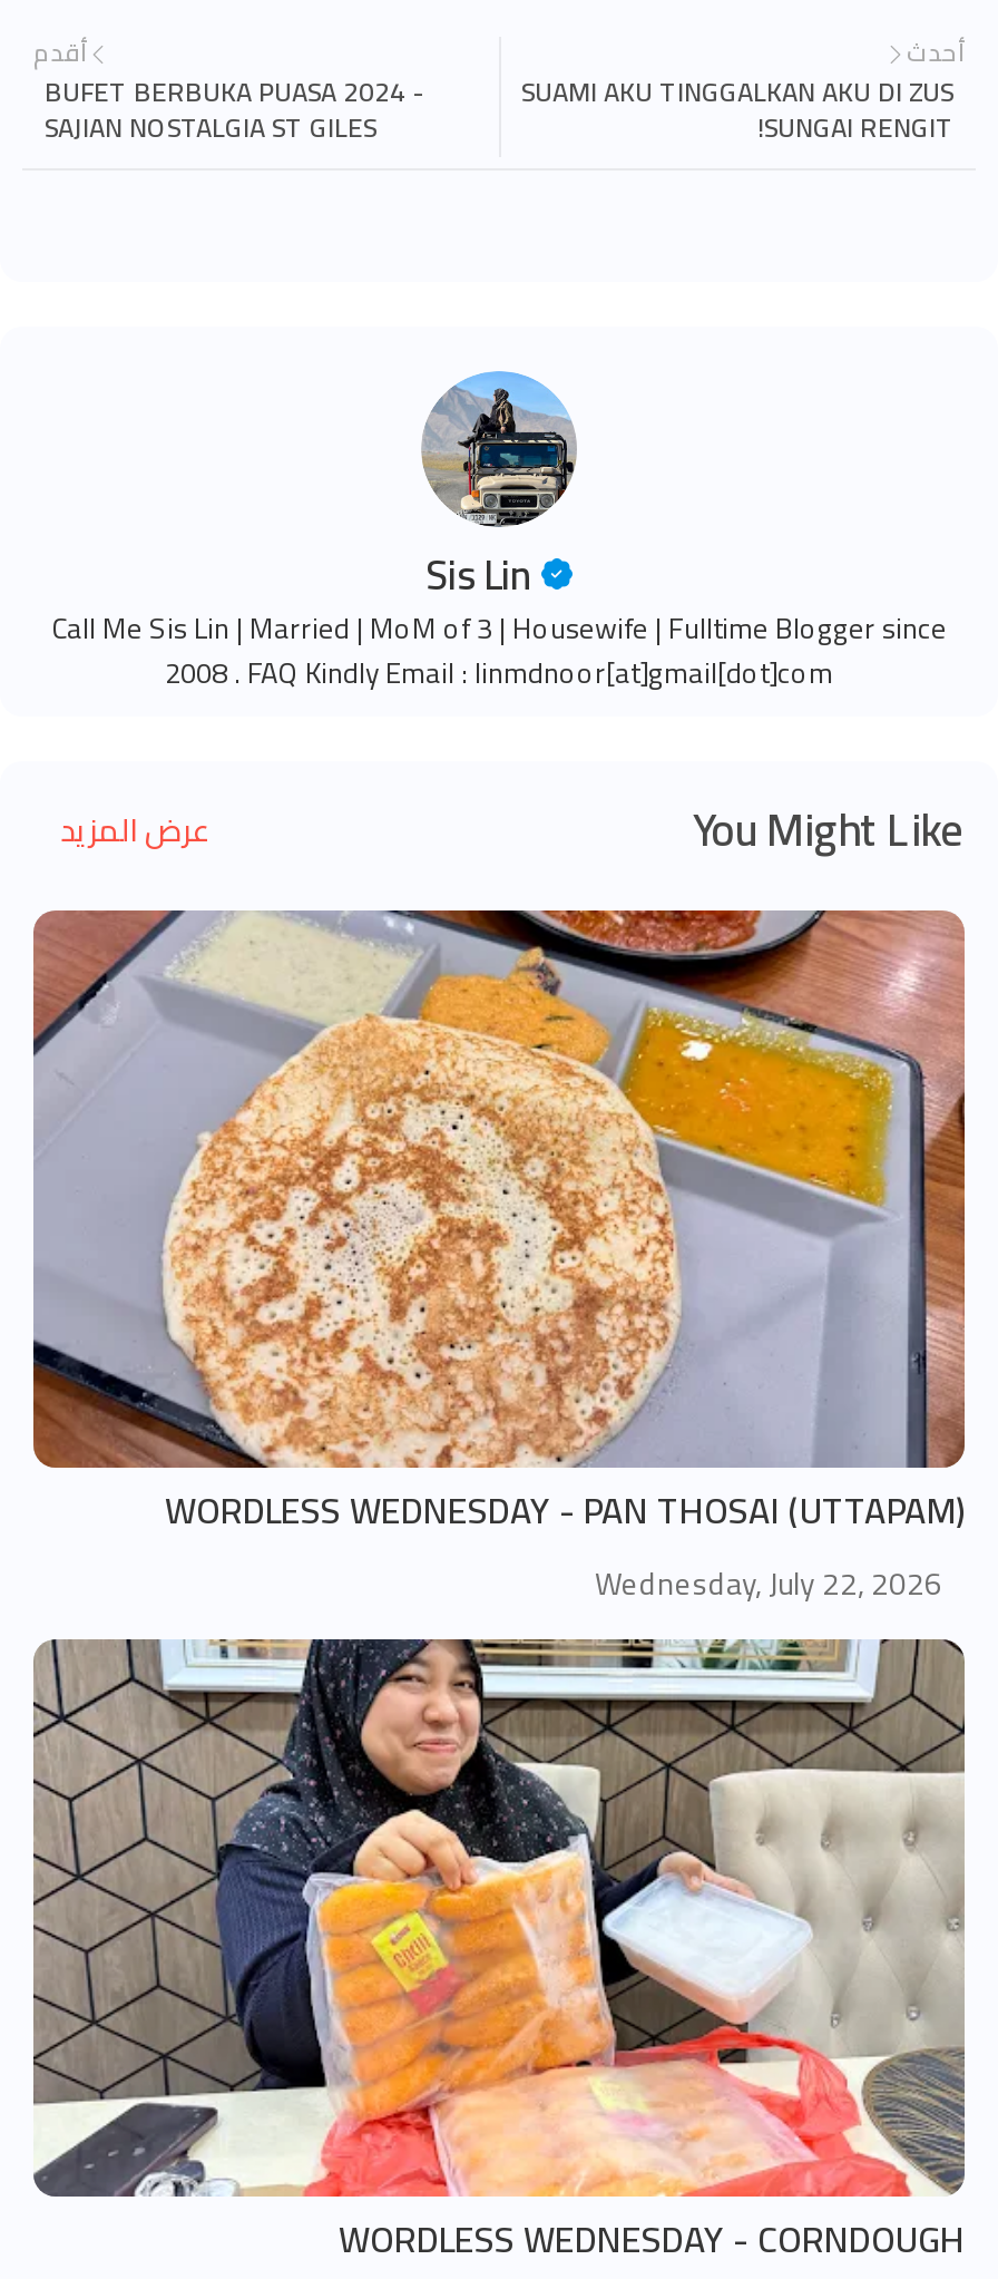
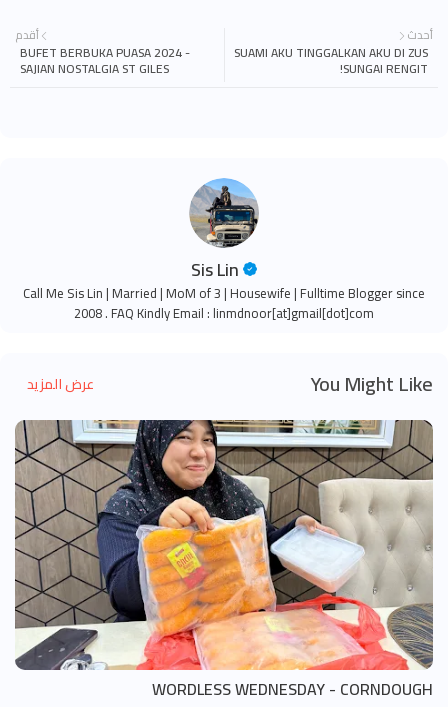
- [image]
- WORDLESS WEDNESDAY - PAN THOSAI (UTTAPAM)
- Wednesday, July 22, 2026
